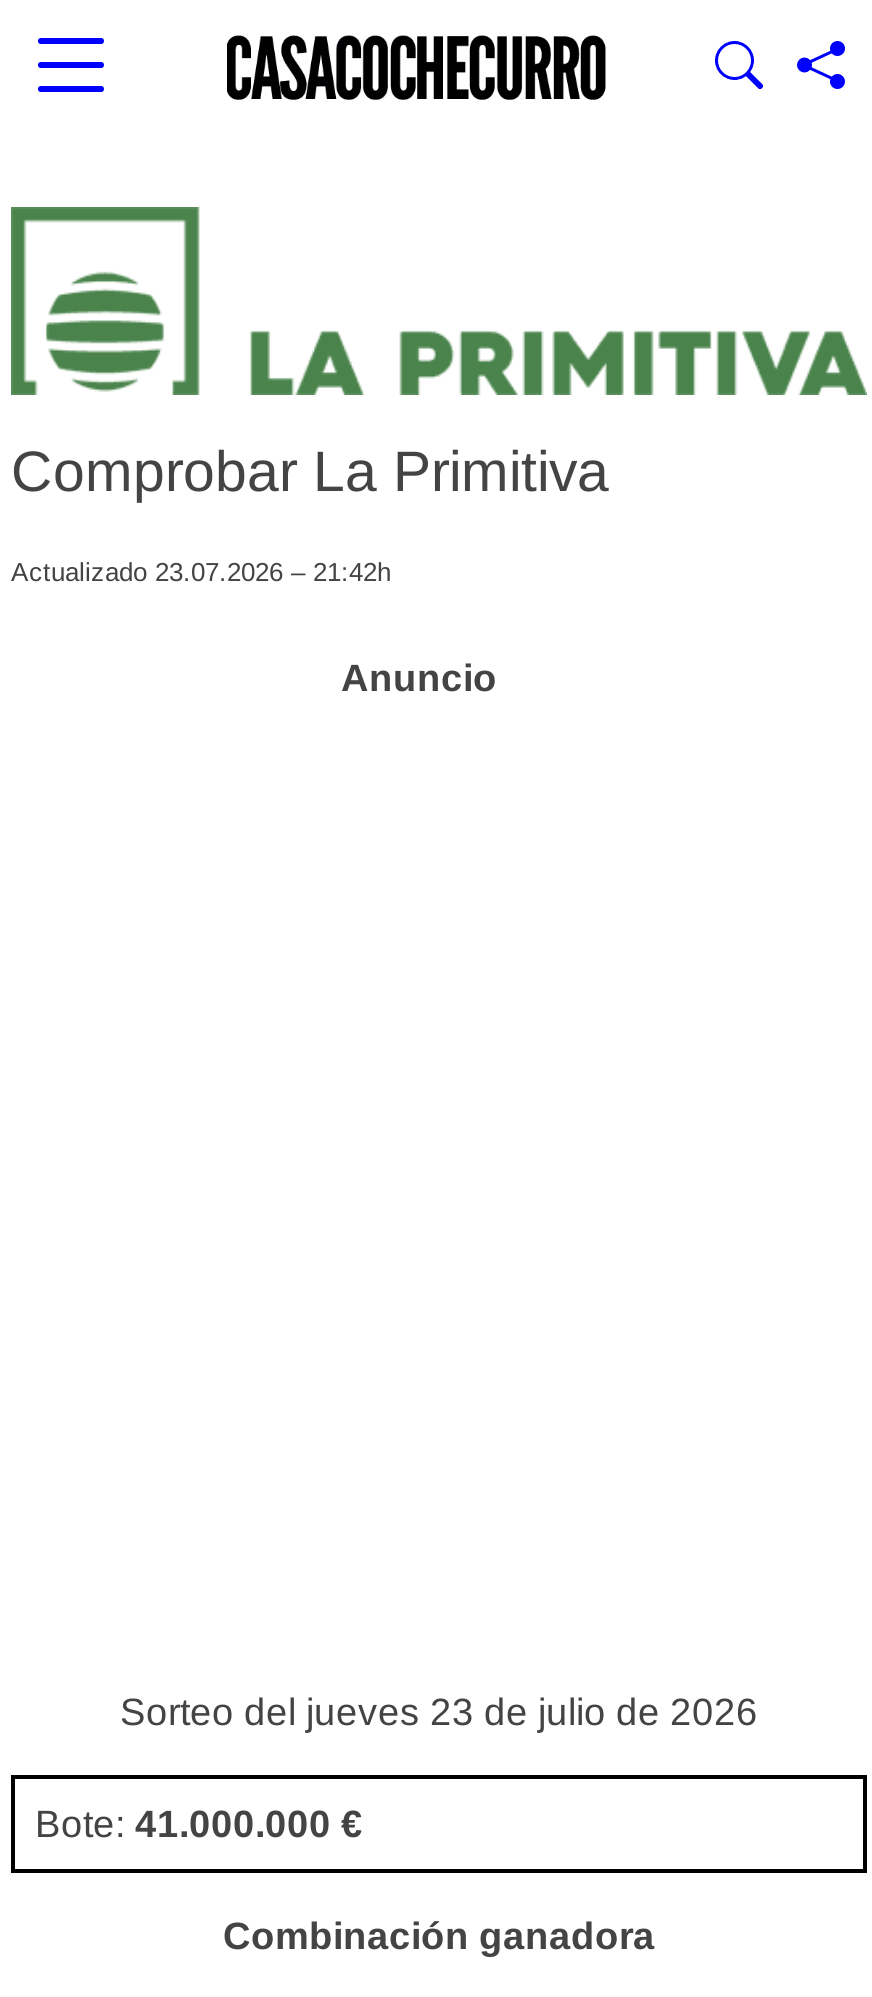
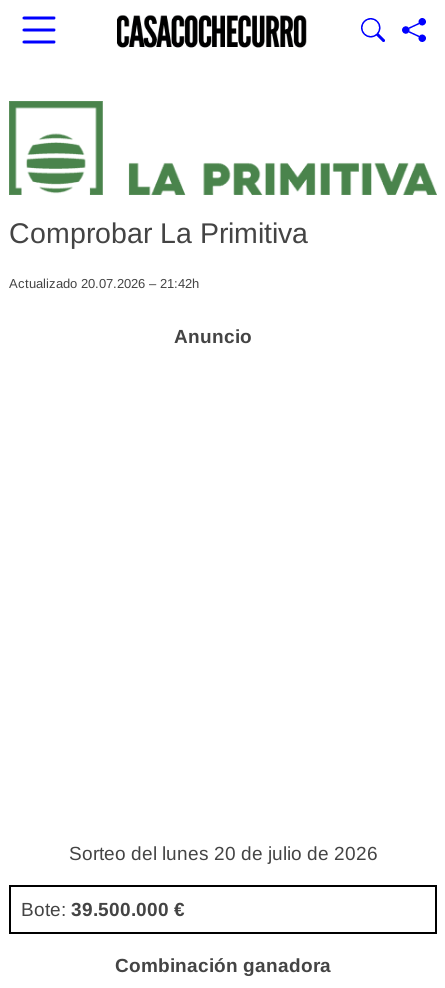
- Actualizado 23.07.2026 – 21:42h
+ Actualizado 20.07.2026 – 21:42h

- Sorteo del jueves 23 de julio de 2026
+ Sorteo del lunes 20 de julio de 2026

- Bote: 41.000.000 €
+ Bote: 39.500.000 €
